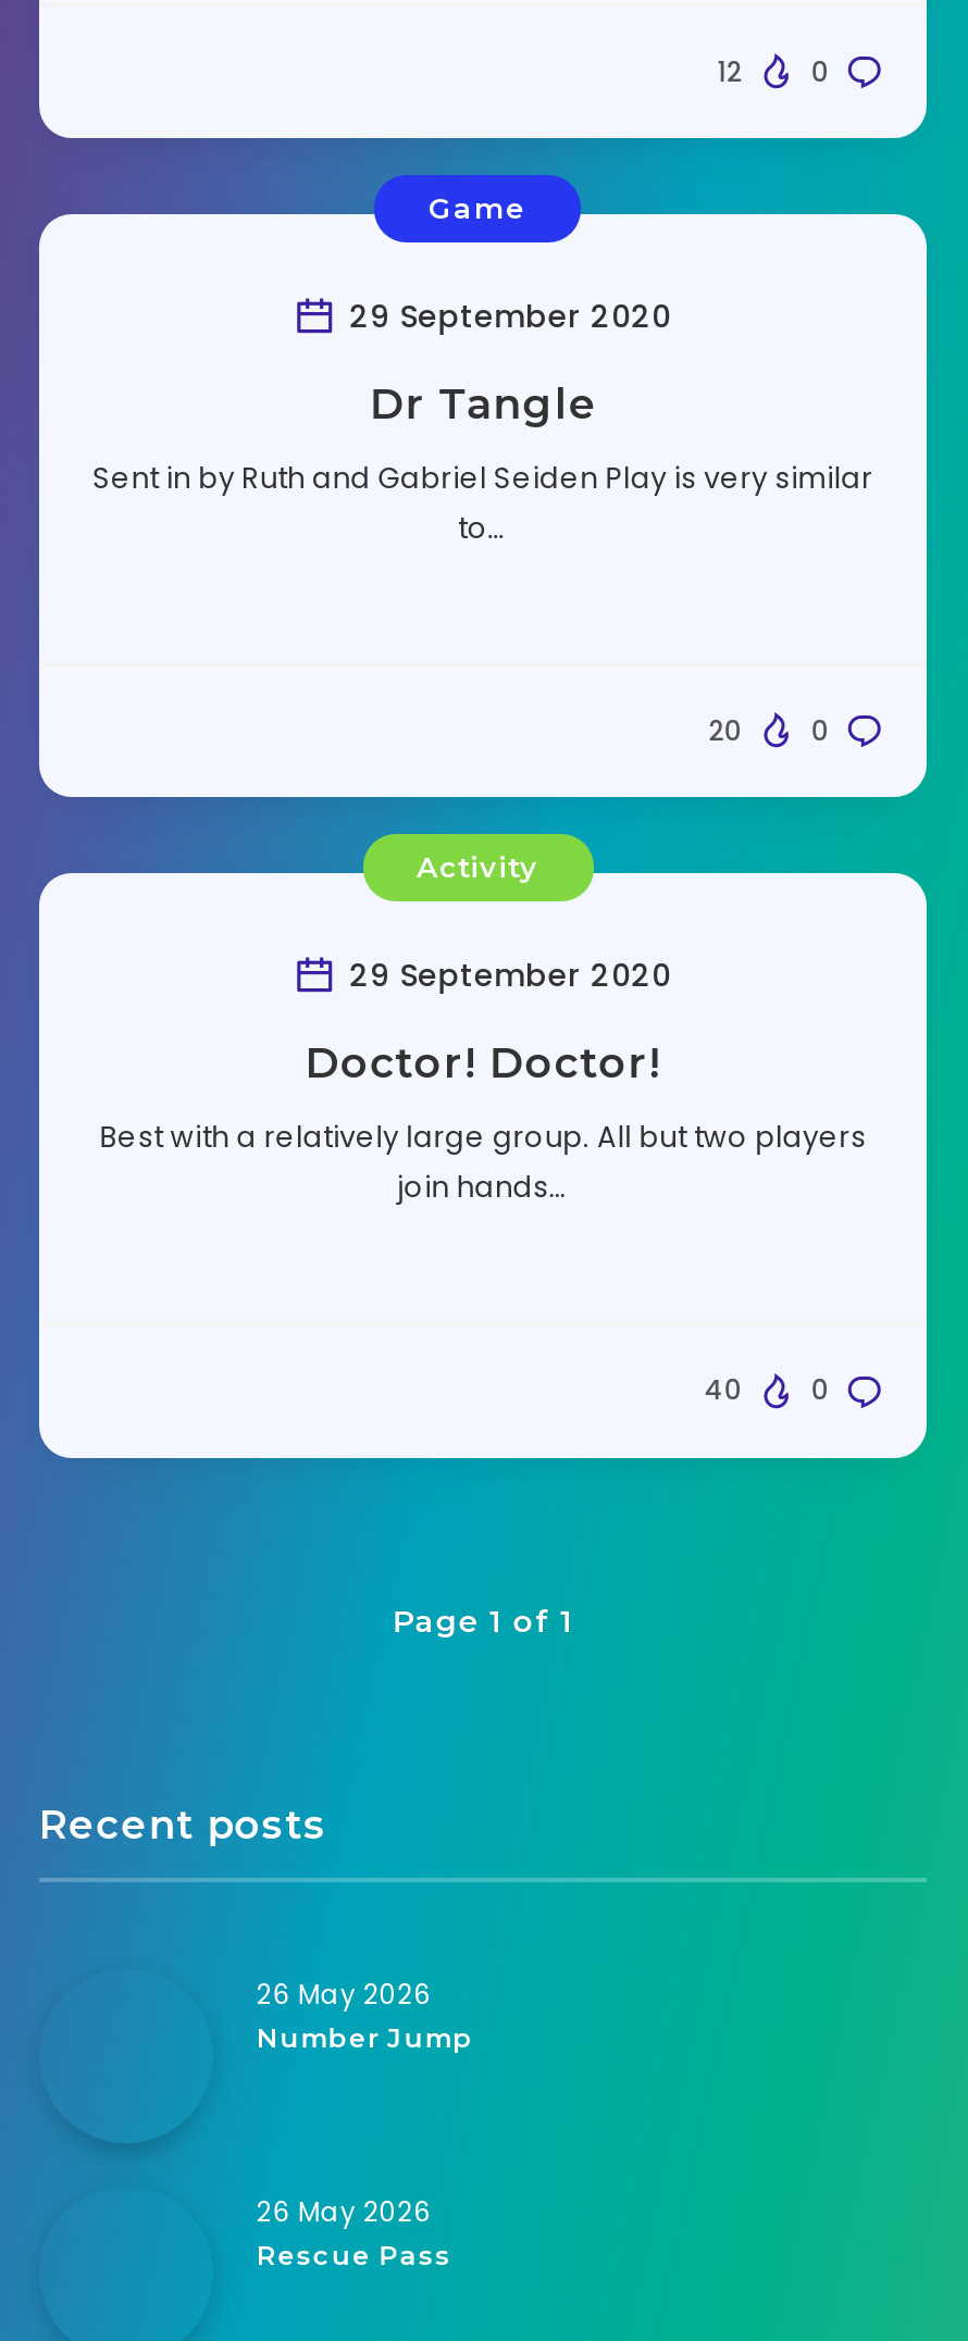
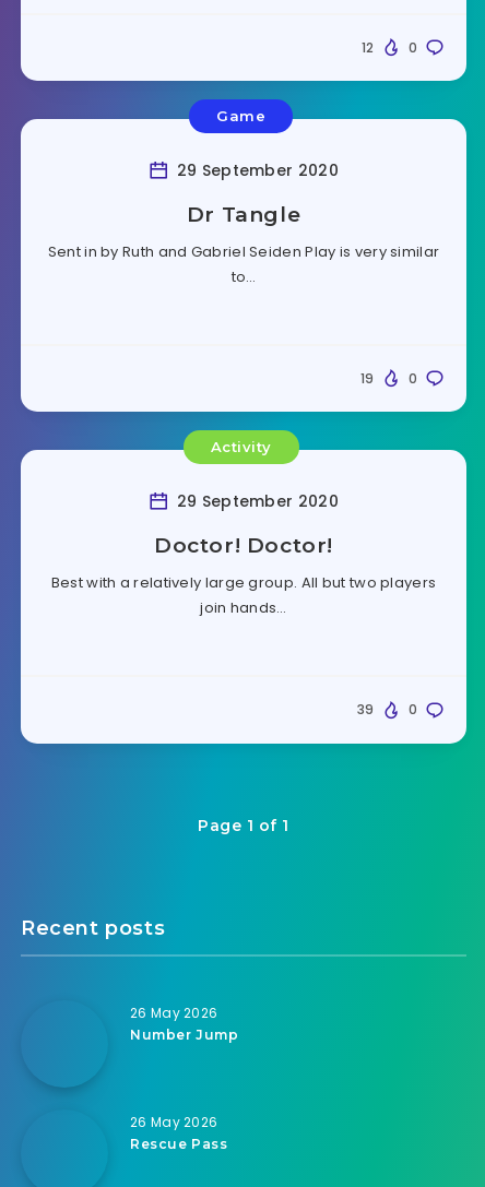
- 20 0
+ 19 0

- 40 0
+ 39 0
